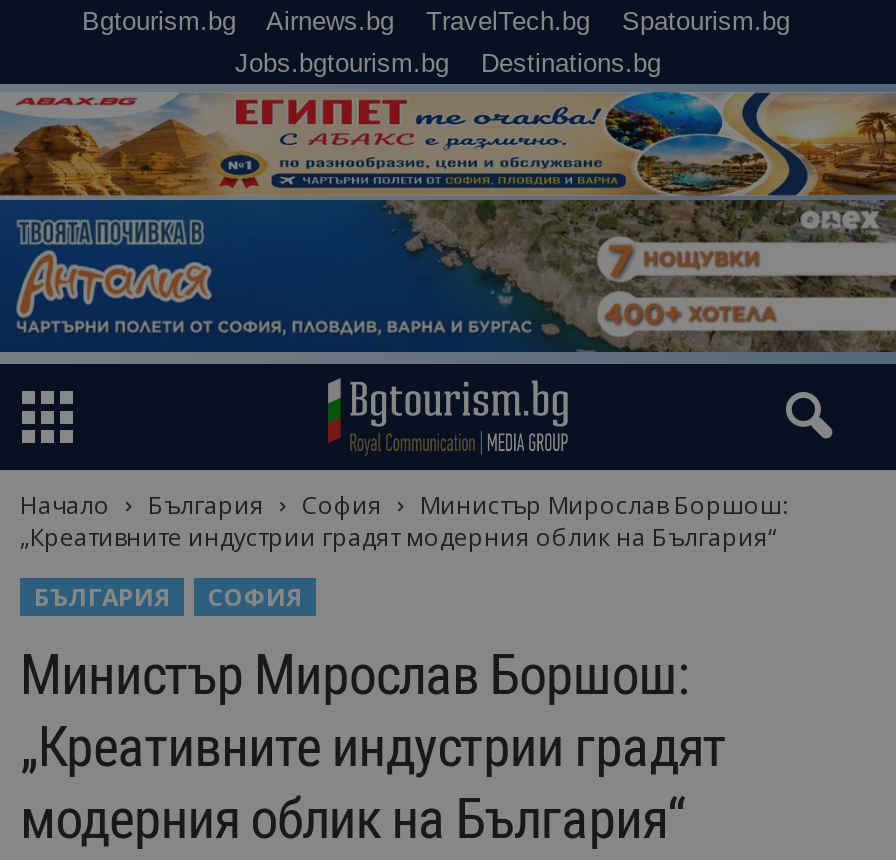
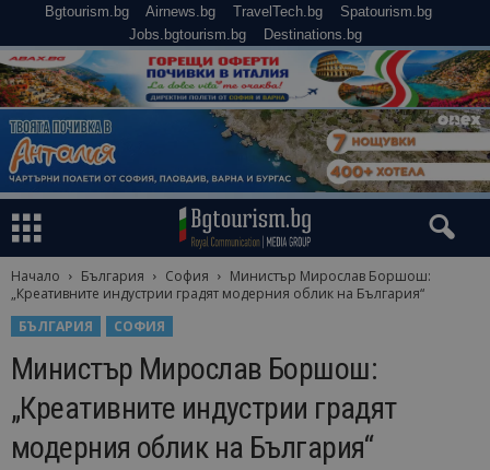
- [image]
+ [image]
